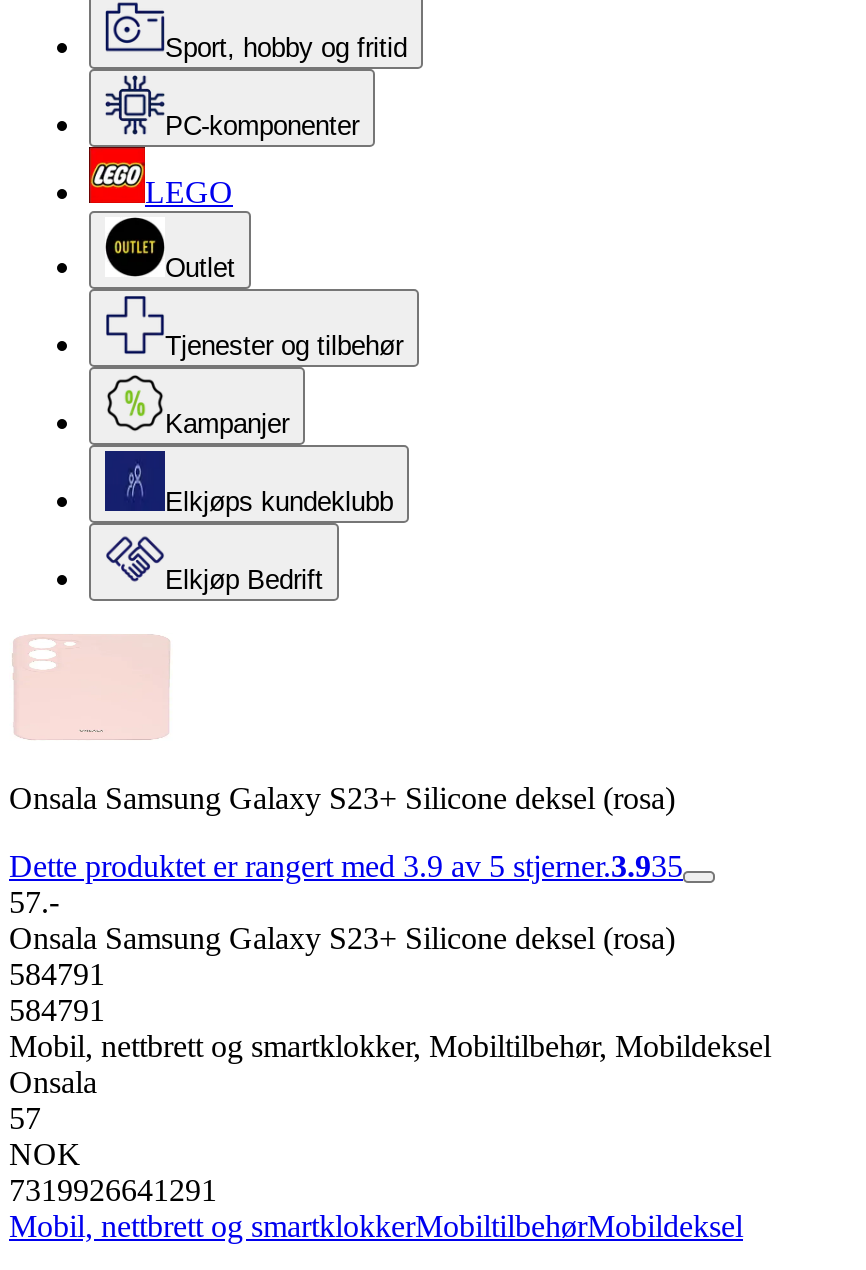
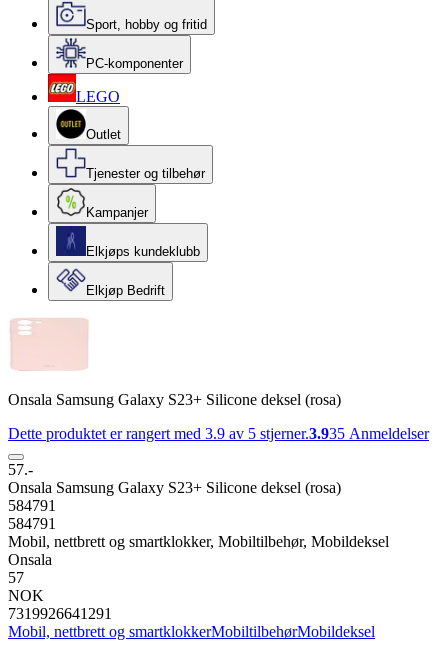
- Dette produktet er rangert med 3.9 av 5 stjerner.3.935
+ Dette produktet er rangert med 3.9 av 5 stjerner.3.935 Anmeldelser
